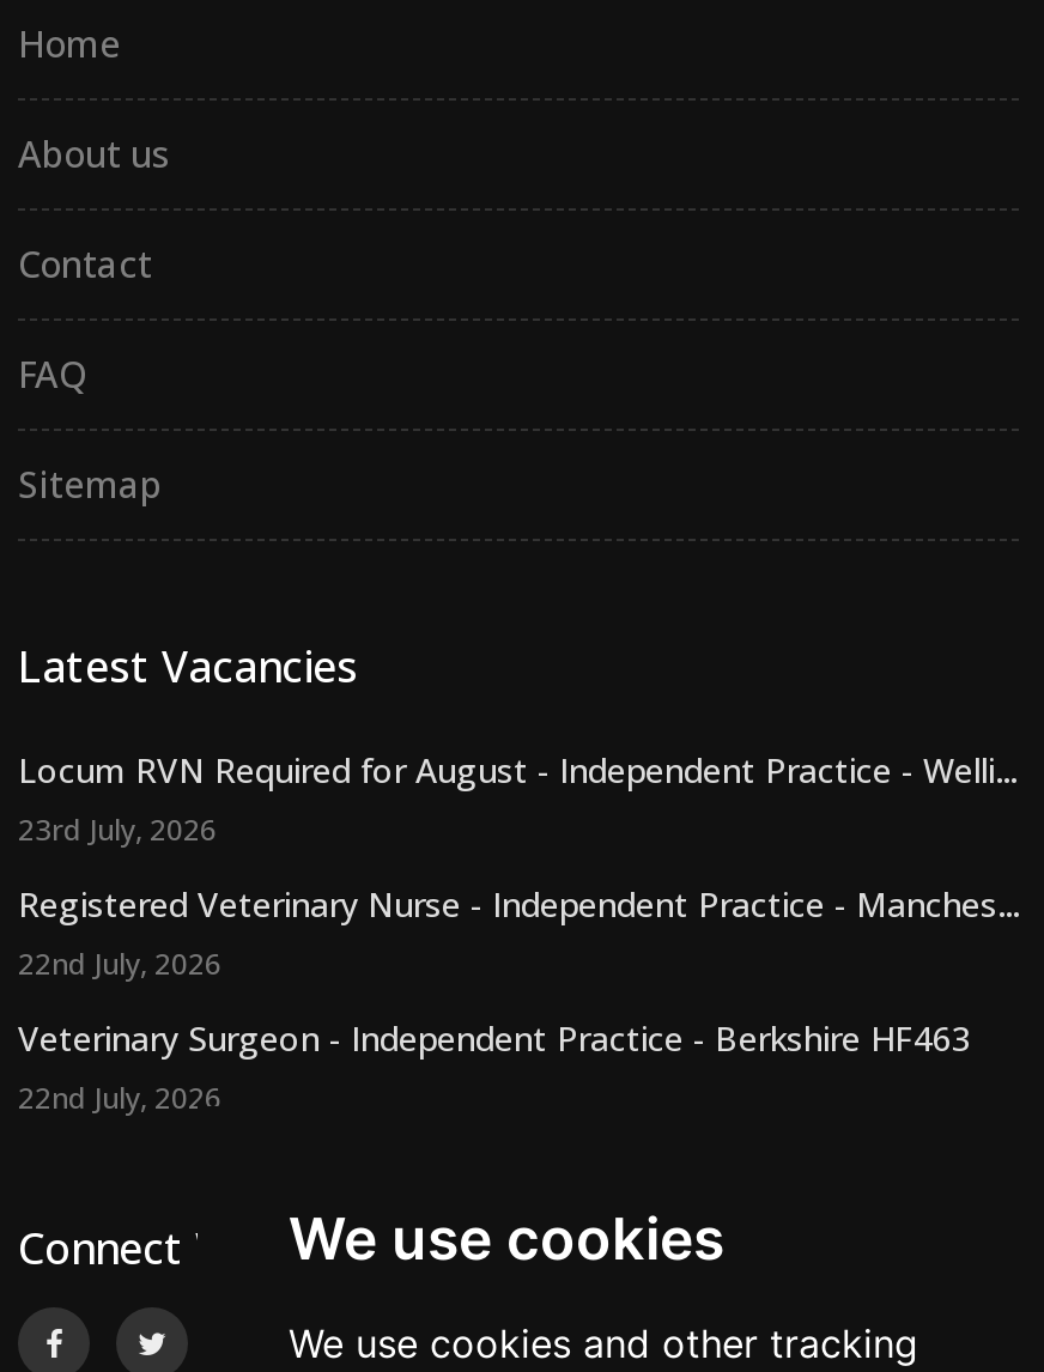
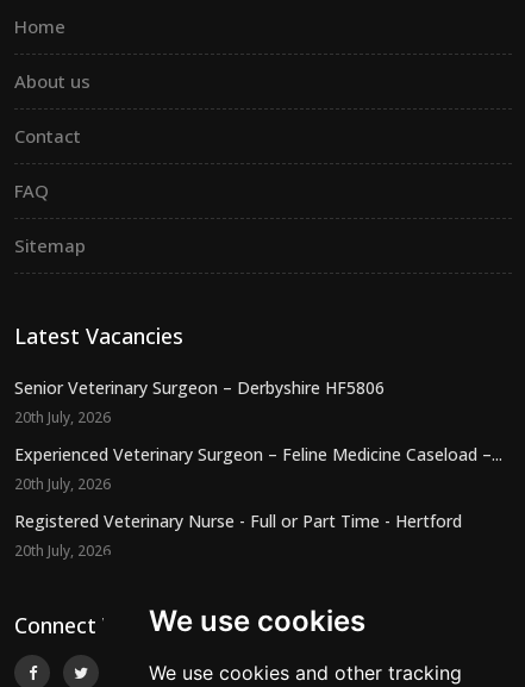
- Locum RVN Required for August - Independent Practice - Welli...
- 23rd July, 2026
+ Senior Veterinary Surgeon – Derbyshire HF5806
+ 20th July, 2026

- Registered Veterinary Nurse - Independent Practice - Manches...
- 22nd July, 2026
+ Experienced Veterinary Surgeon – Feline Medicine Caseload –...
+ 20th July, 2026

- Veterinary Surgeon - Independent Practice - Berkshire HF463
- 22nd July, 2026
+ Registered Veterinary Nurse - Full or Part Time - Hertford
+ 20th July, 2026
